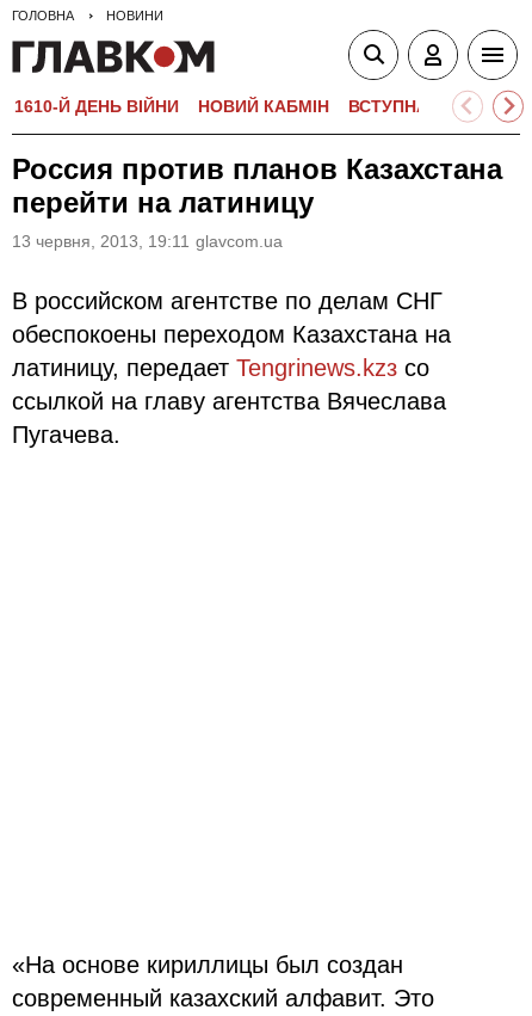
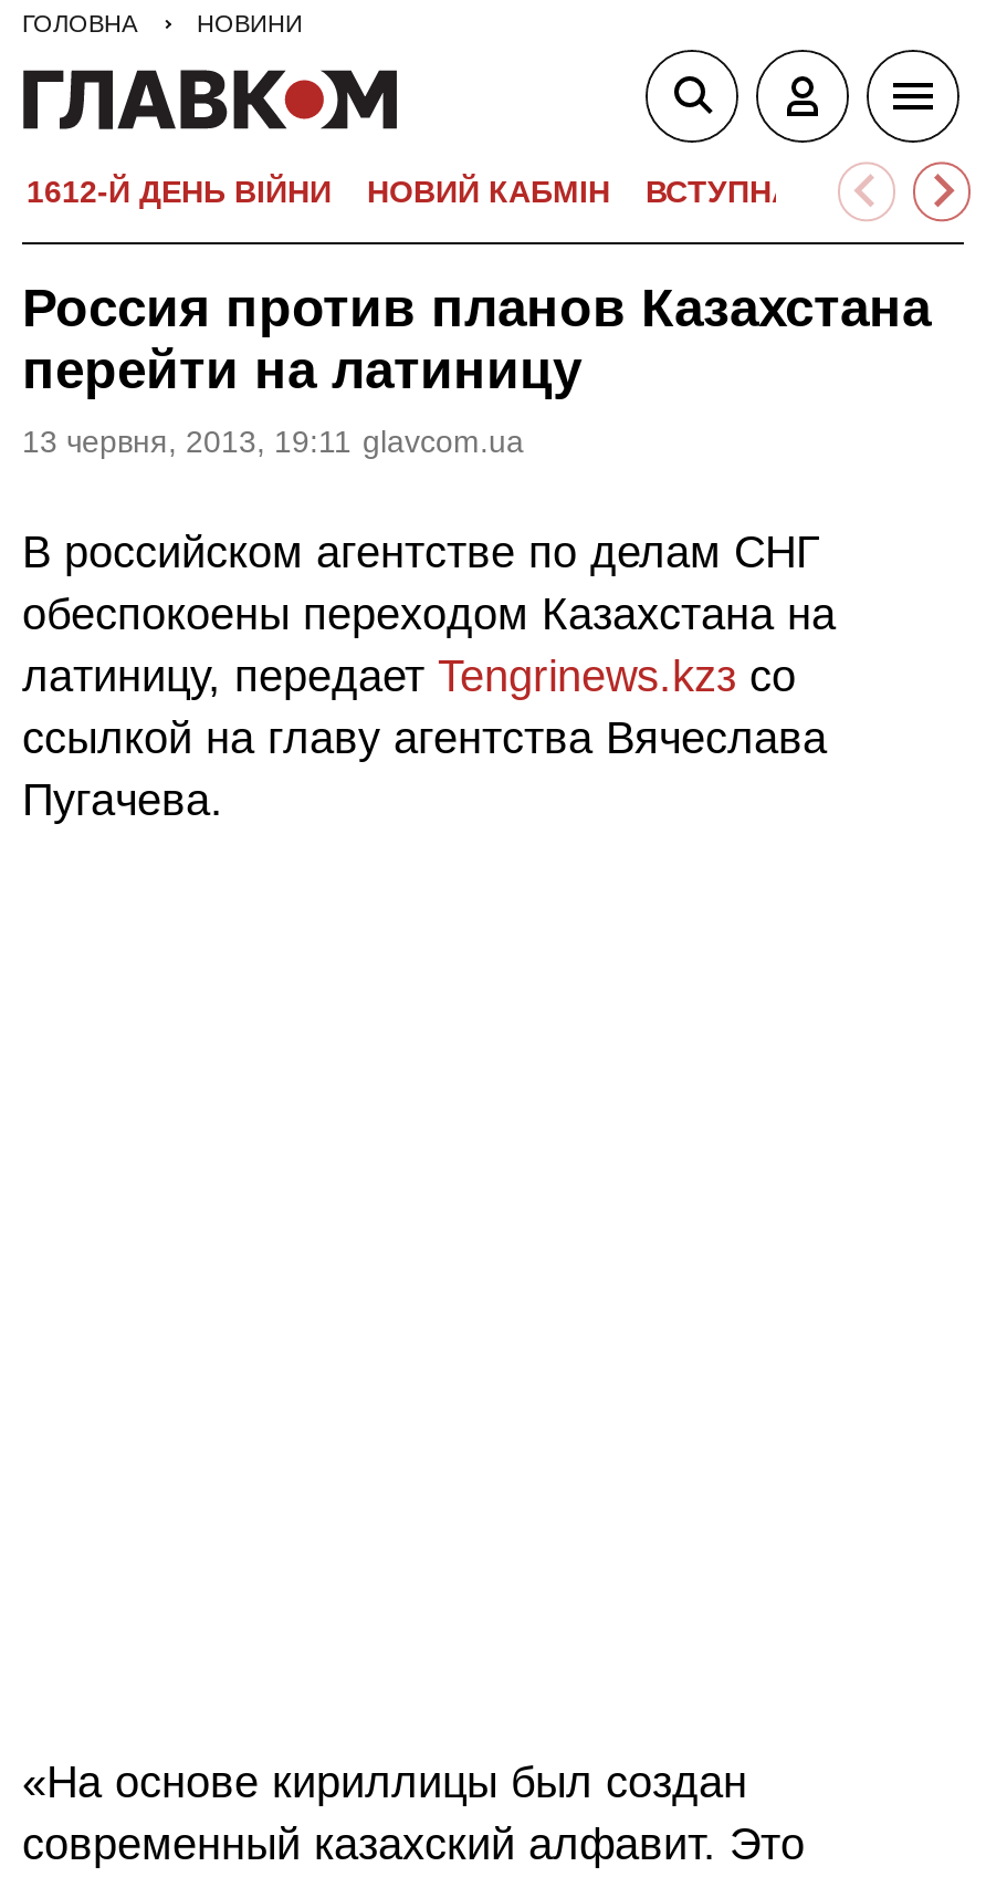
- 1610-Й ДЕНЬ ВІЙНИ
+ 1612-Й ДЕНЬ ВІЙНИ
